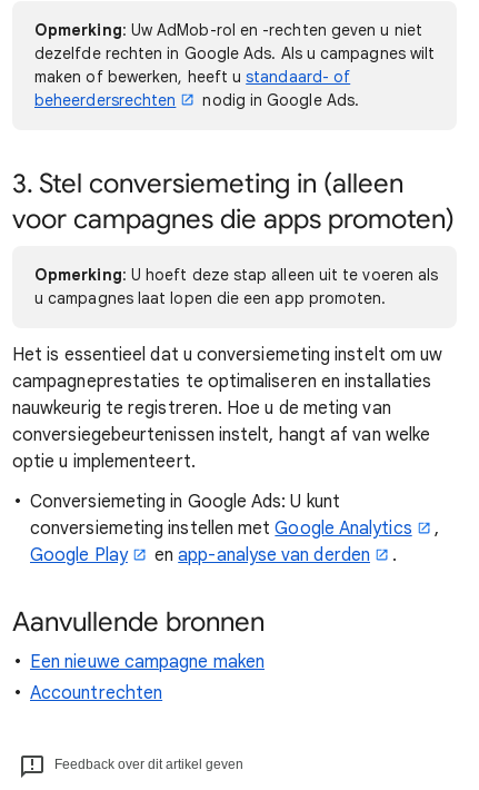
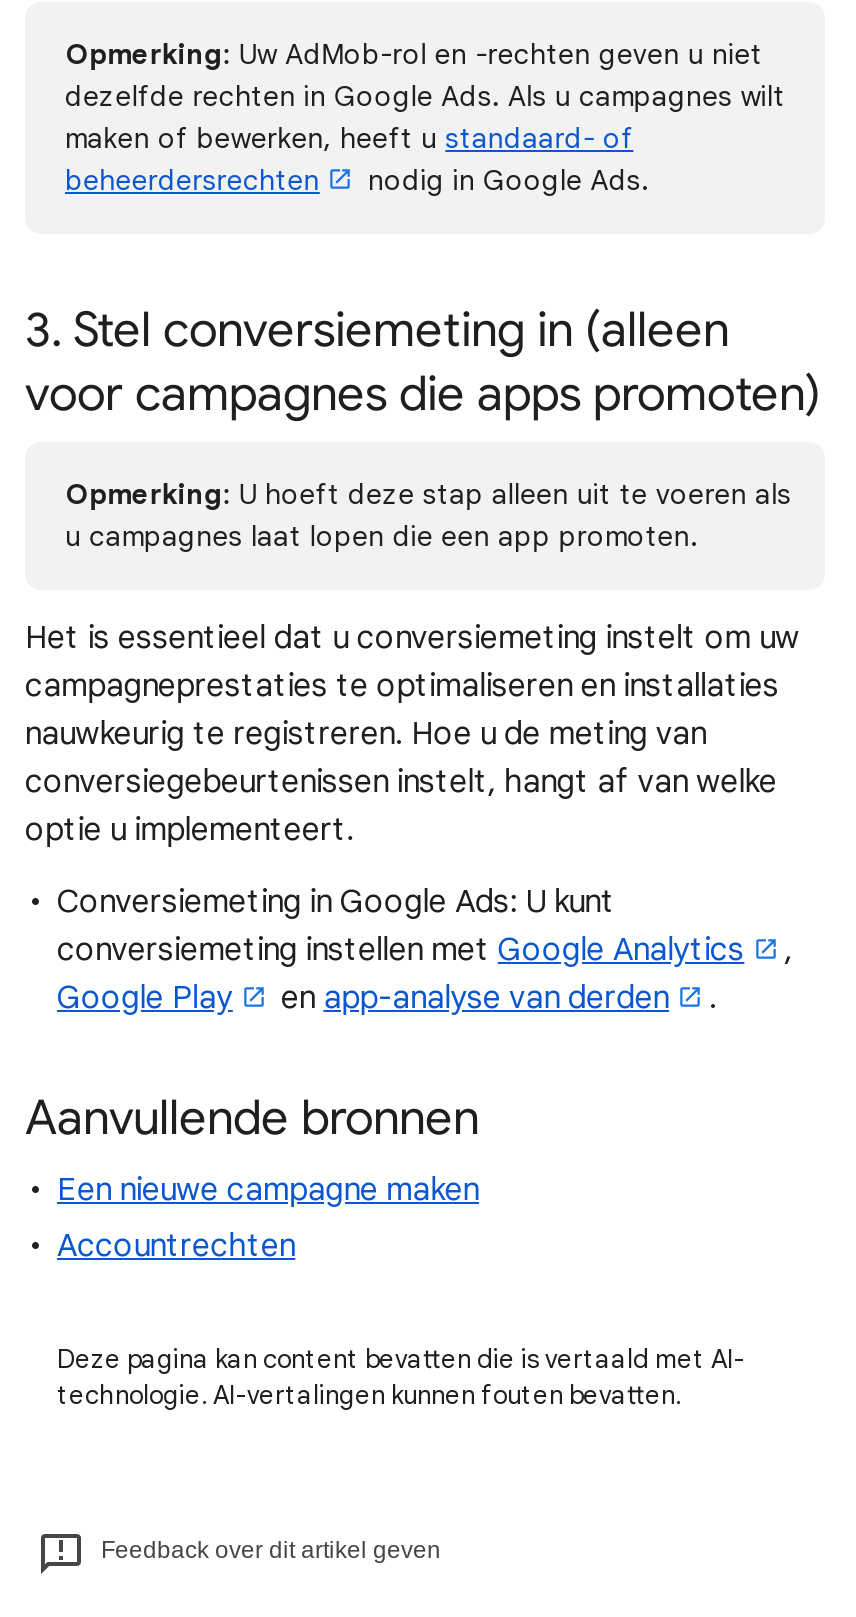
+ Deze pagina kan content bevatten die is vertaald met AI-
+ technologie. AI-vertalingen kunnen fouten bevatten.
